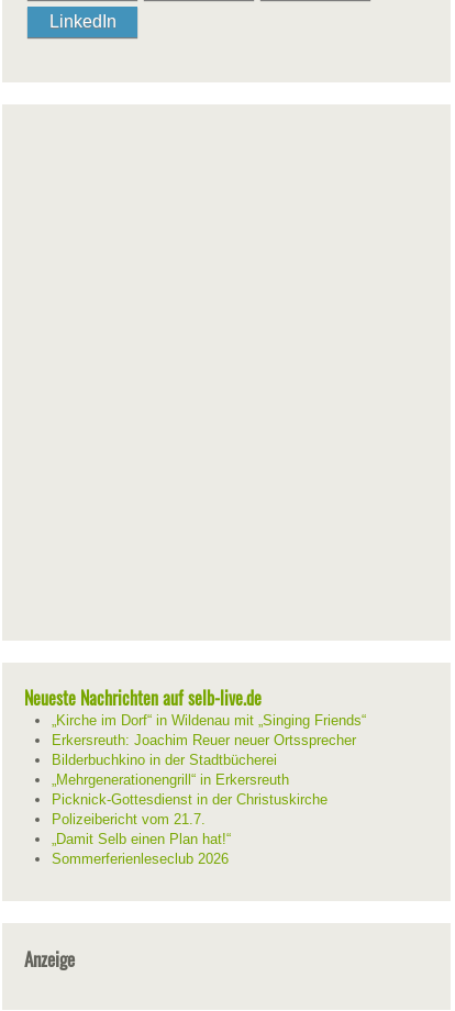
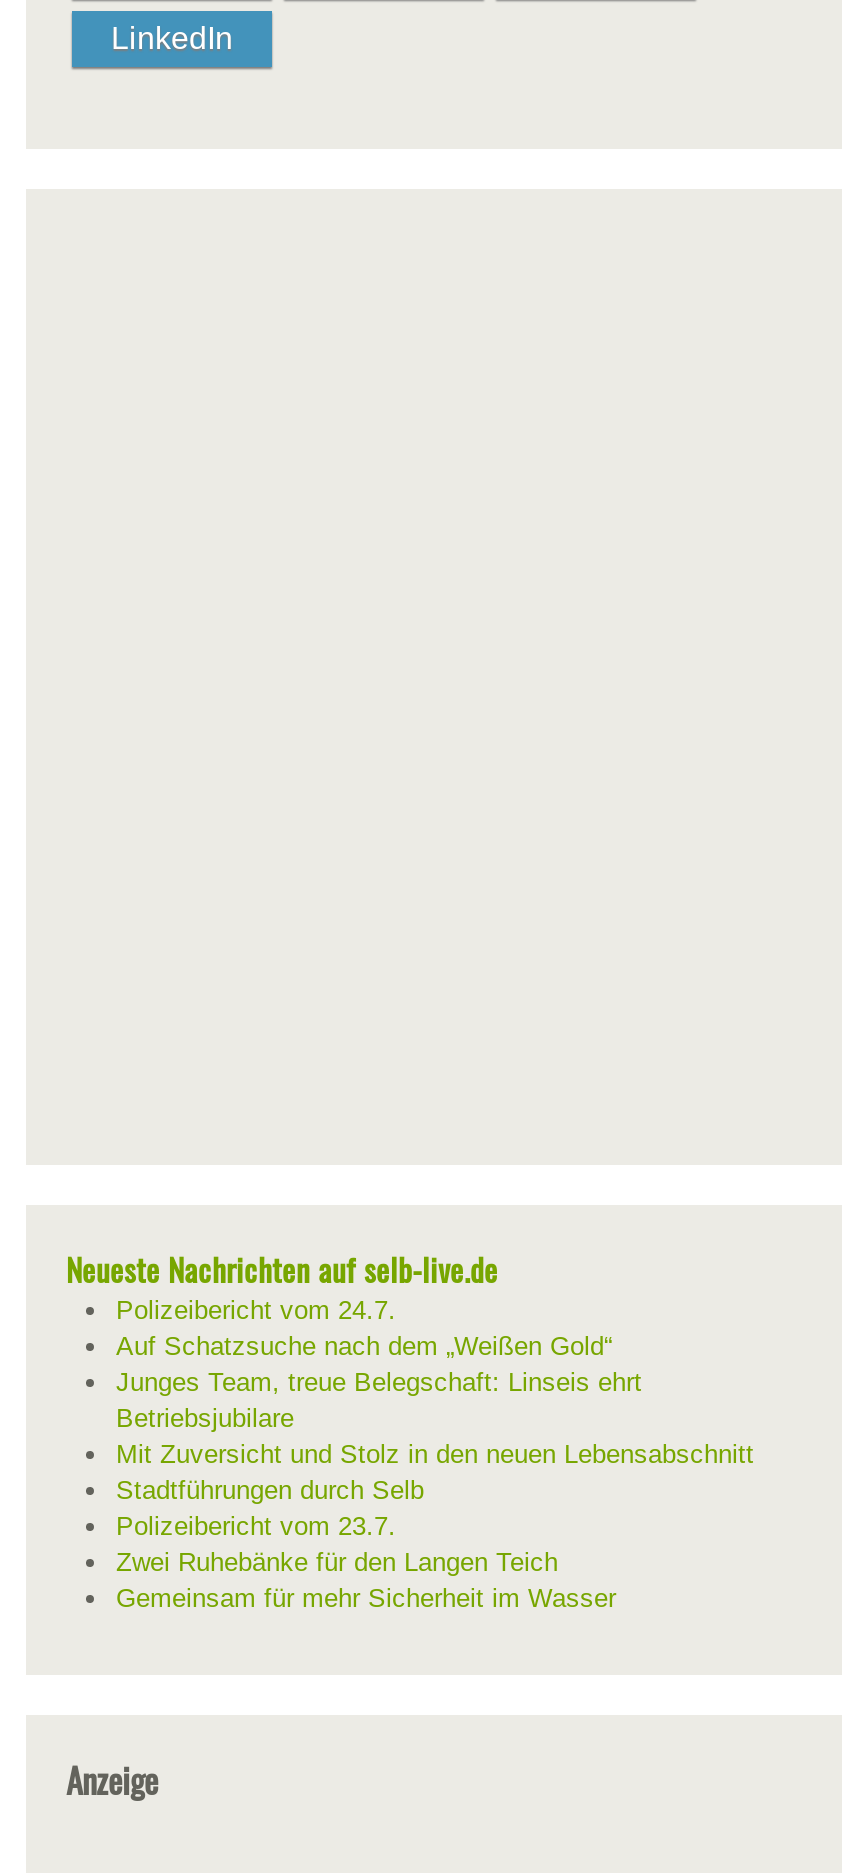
- „Kirche im Dorf“ in Wildenau mit „Singing Friends“
- Erkersreuth: Joachim Reuer neuer Ortssprecher
- Bilderbuchkino in der Stadtbücherei
- „Mehrgenerationengrill“ in Erkersreuth
- Picknick-Gottesdienst in der Christuskirche
- Polizeibericht vom 21.7.
- „Damit Selb einen Plan hat!“
- Sommerferienleseclub 2026
+ Polizeibericht vom 24.7.
+ Auf Schatzsuche nach dem „Weißen Gold“
+ Junges Team, treue Belegschaft: Linseis ehrt
+ Betriebsjubilare
+ Mit Zuversicht und Stolz in den neuen Lebensabschnitt
+ Stadtführungen durch Selb
+ Polizeibericht vom 23.7.
+ Zwei Ruhebänke für den Langen Teich
+ Gemeinsam für mehr Sicherheit im Wasser
